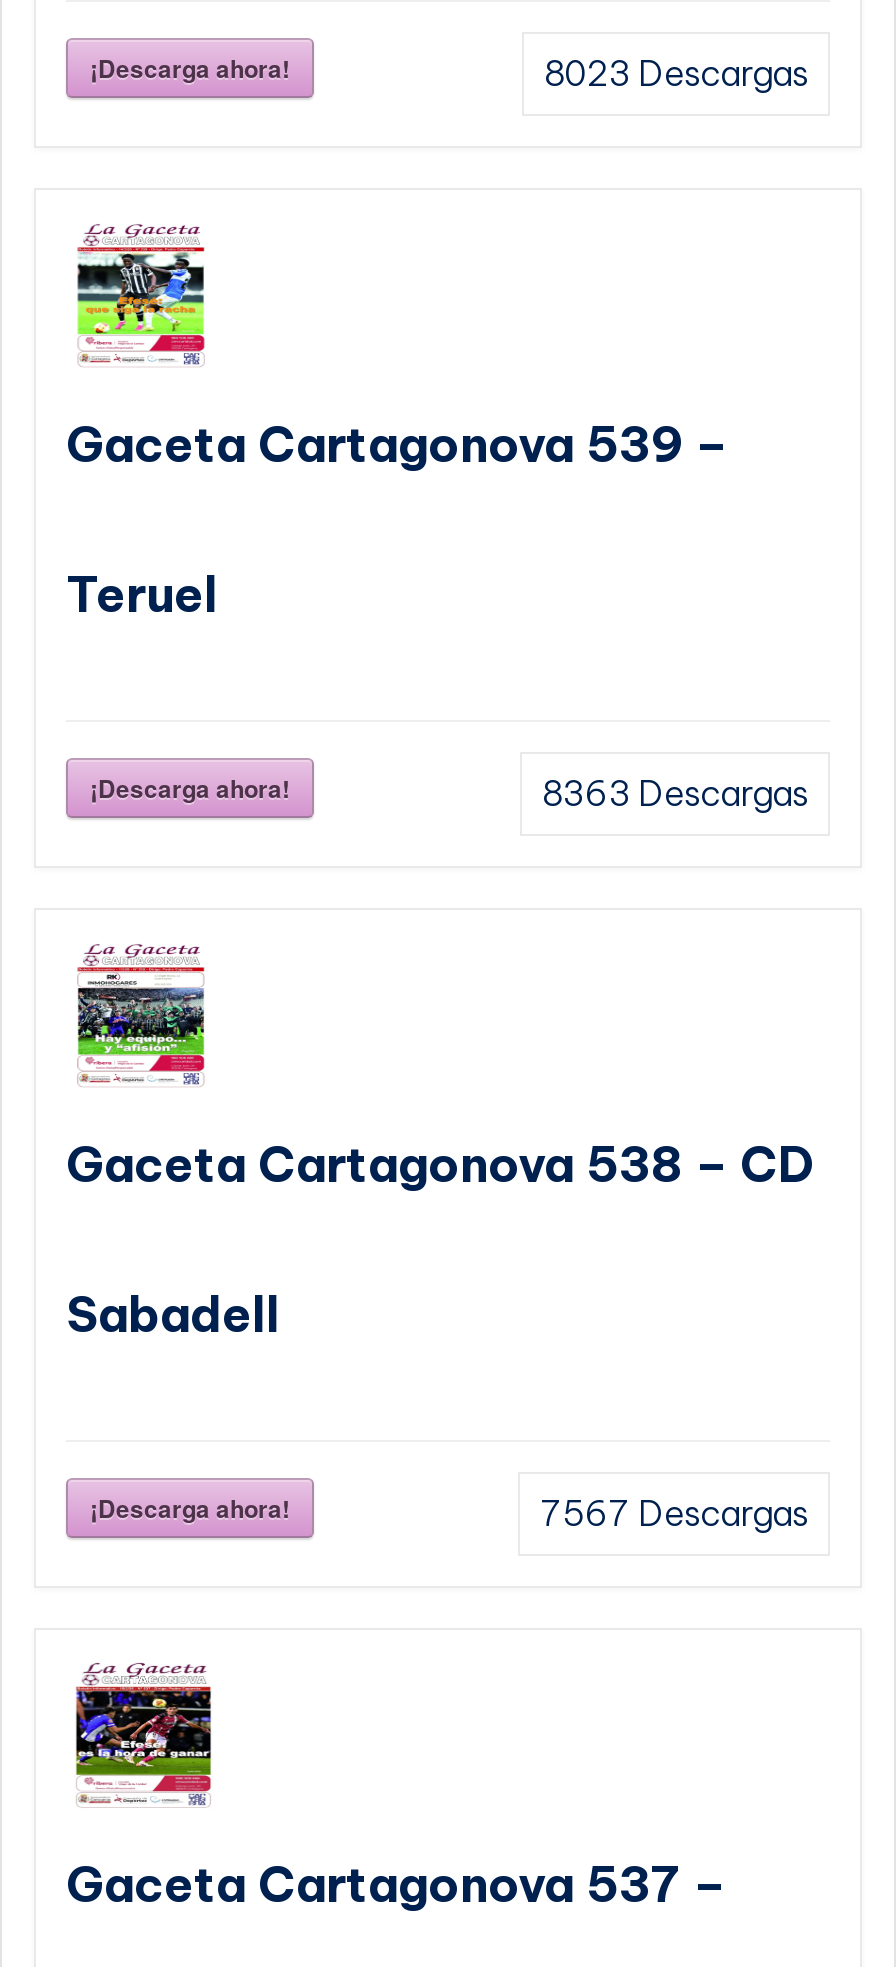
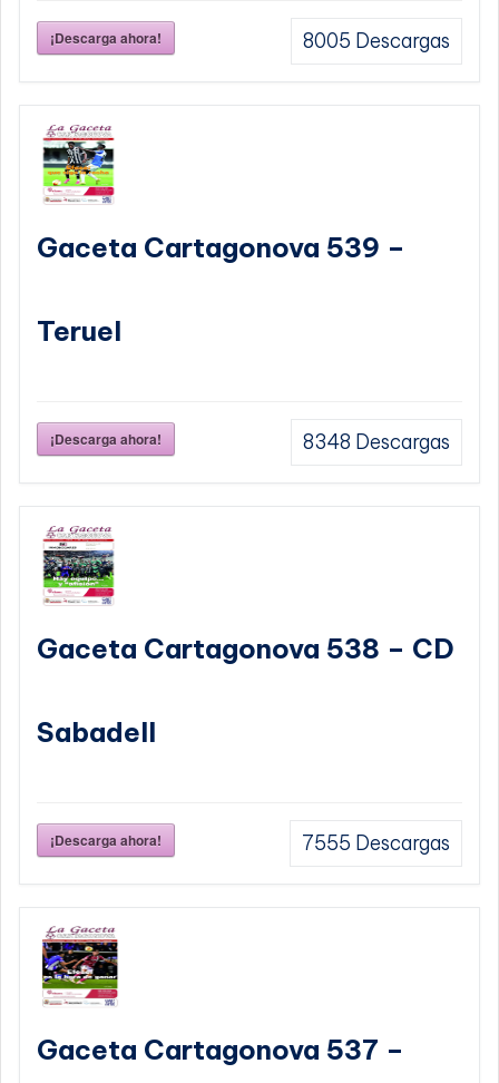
- 8023 Descargas
+ 8005 Descargas

- 8363 Descargas
+ 8348 Descargas

- 7567 Descargas
+ 7555 Descargas
